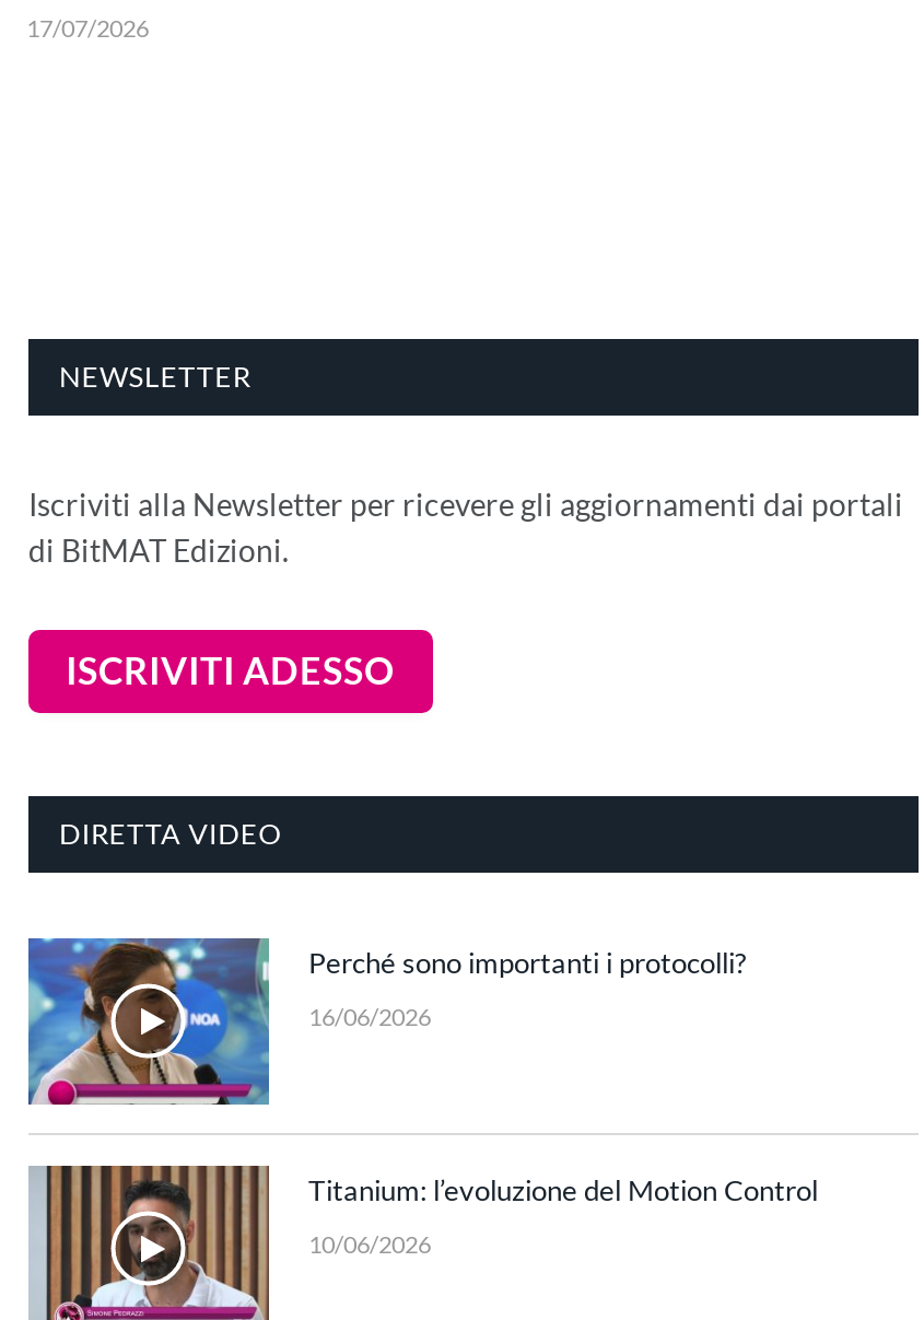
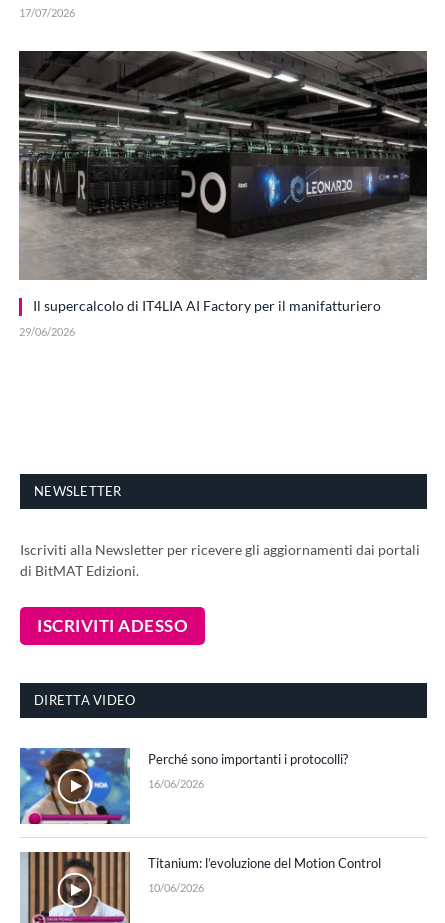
+ [image]
+ Il supercalcolo di IT4LIA AI Factory per il manifatturiero
+ 29/06/2026
